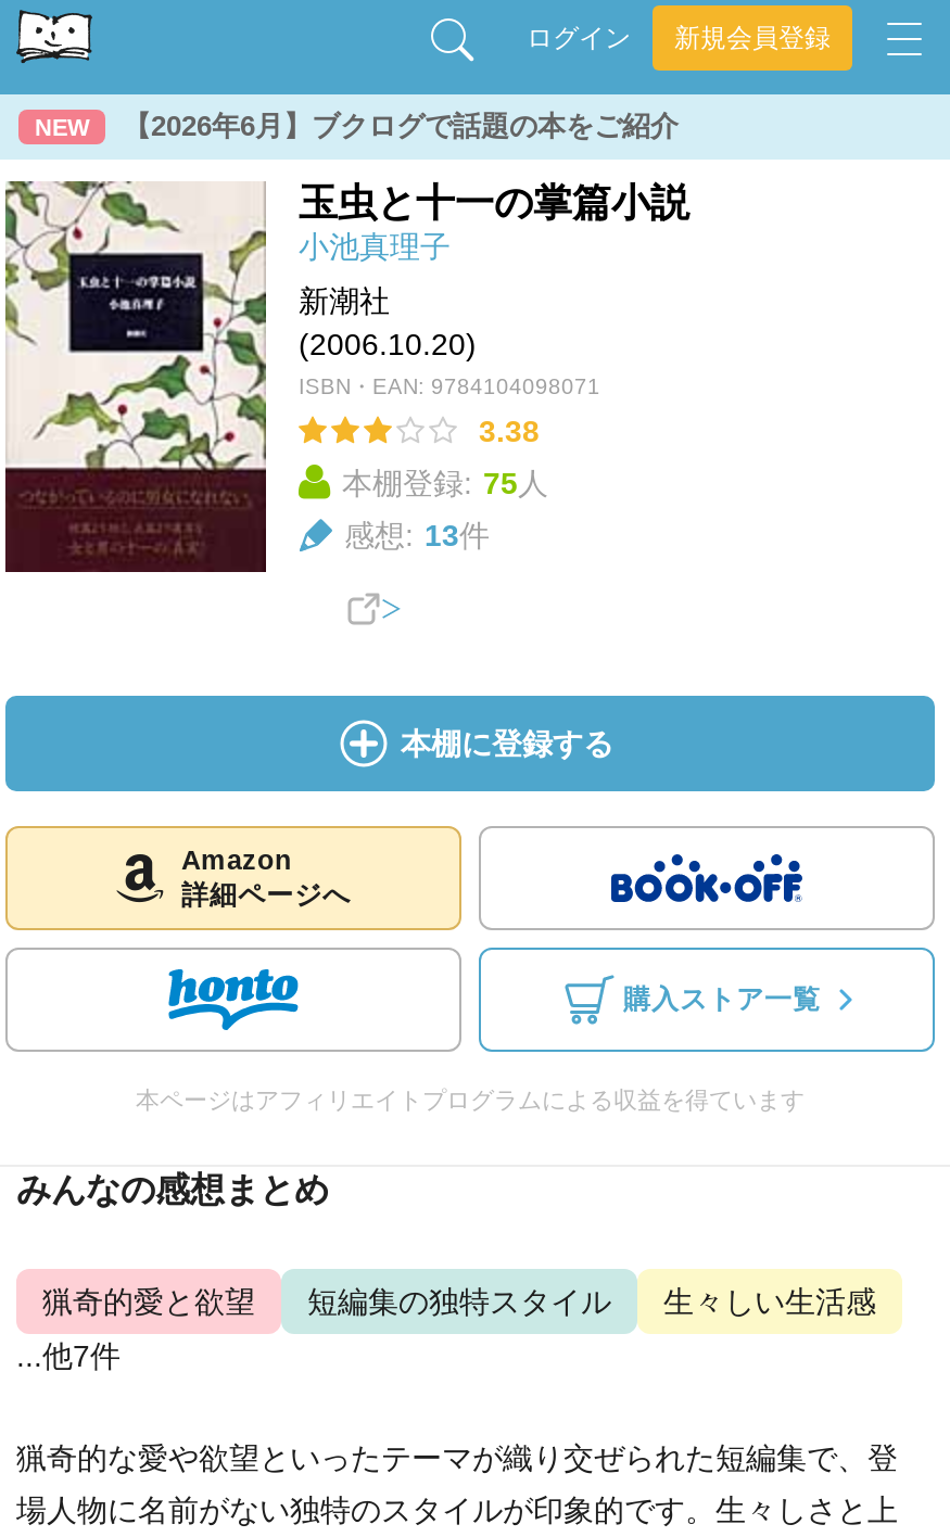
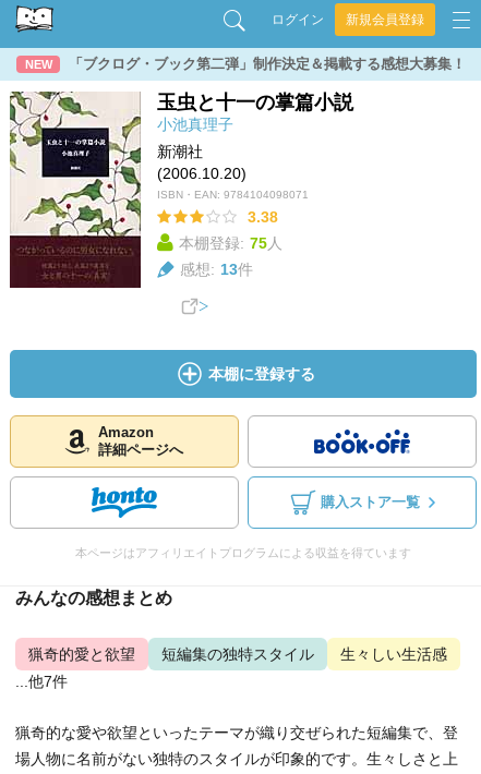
- 【2026年6月】ブクログで話題の本をご紹介
+ 「ブクログ・ブック第二弾」制作決定＆掲載する感想大募集！
